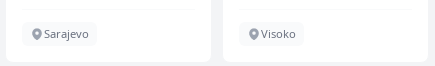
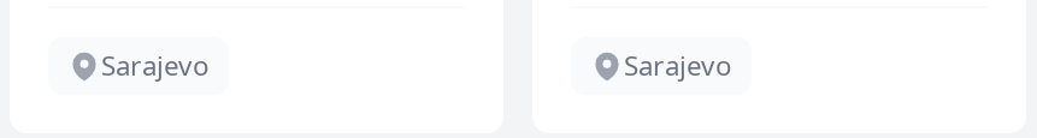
- Visoko
+ Sarajevo
